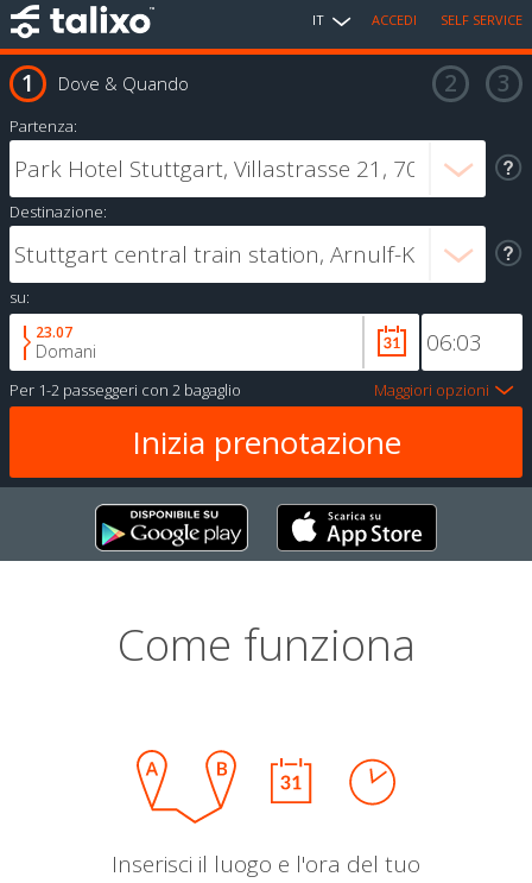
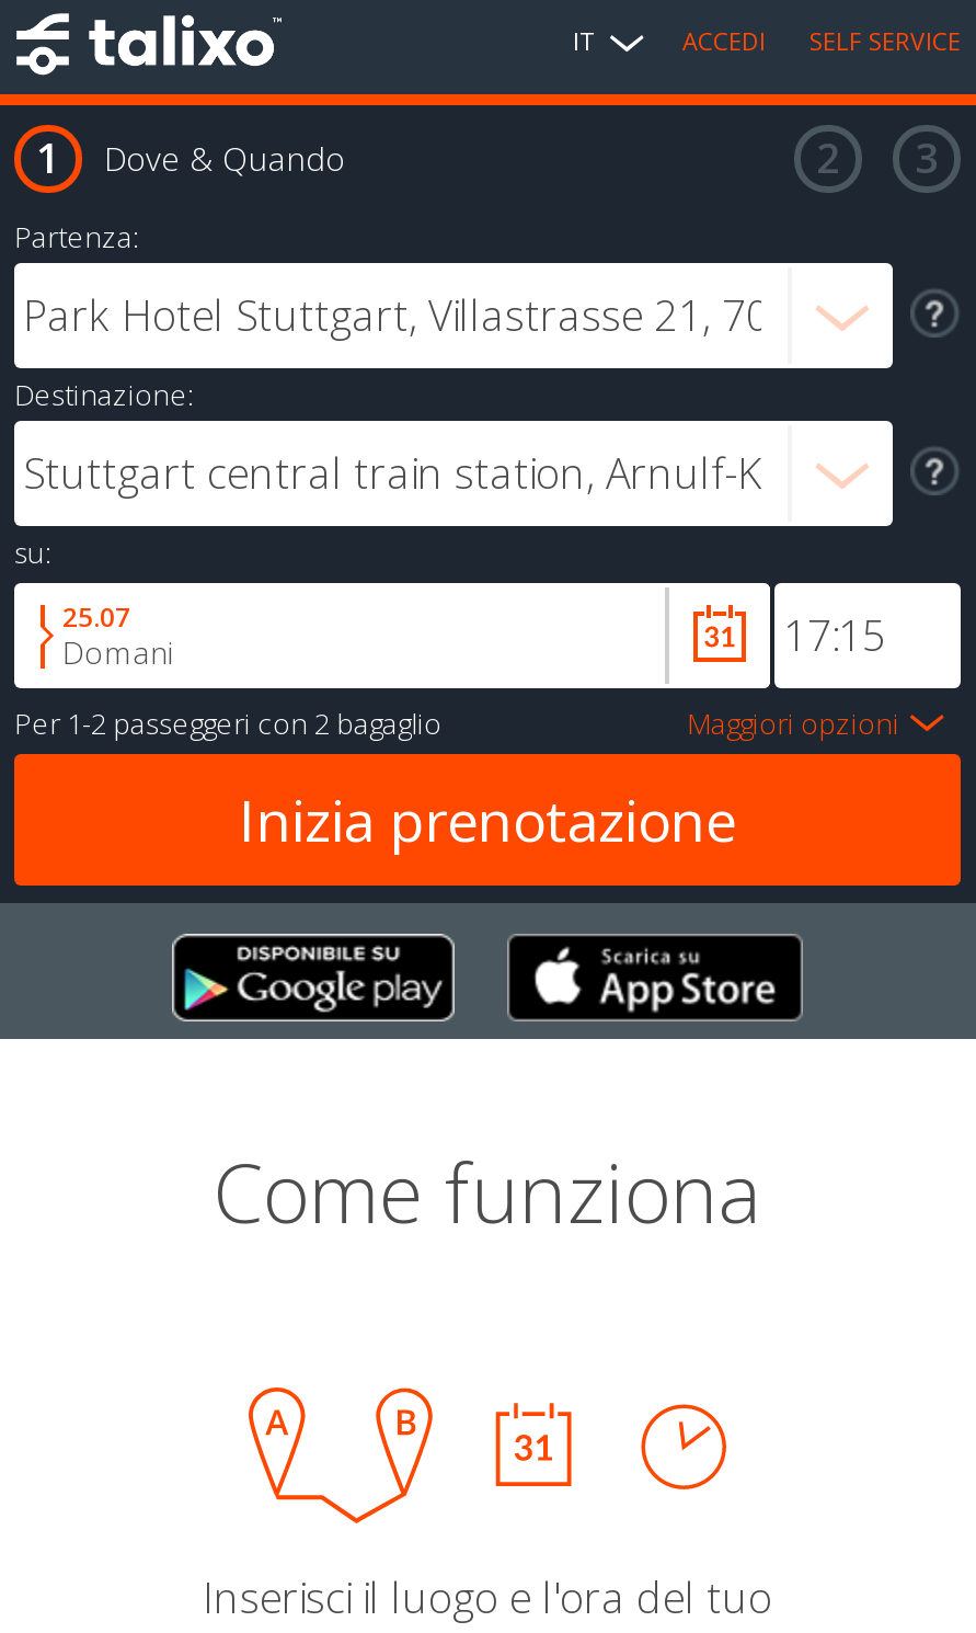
- 23.07
+ 25.07
